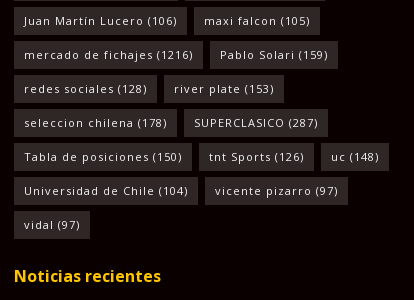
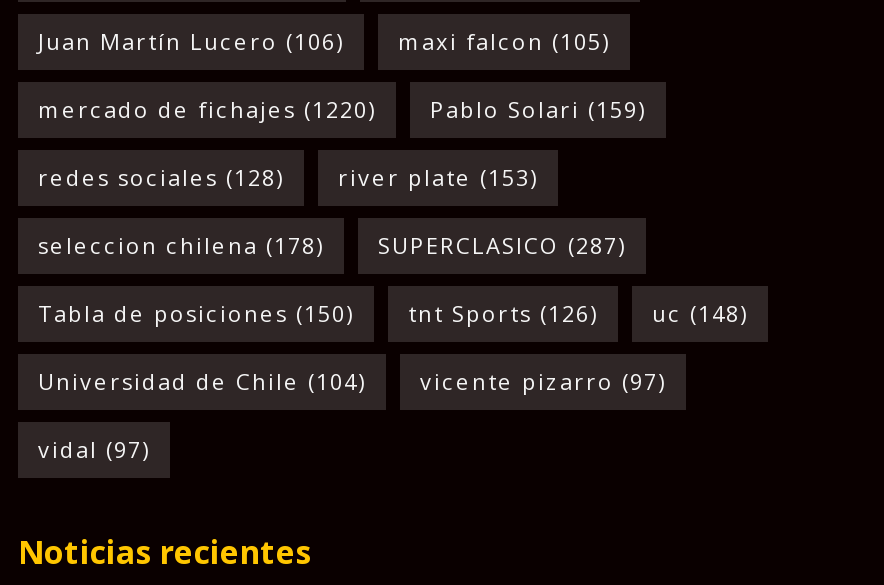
- mercado de fichajes (1216)
+ mercado de fichajes (1220)
